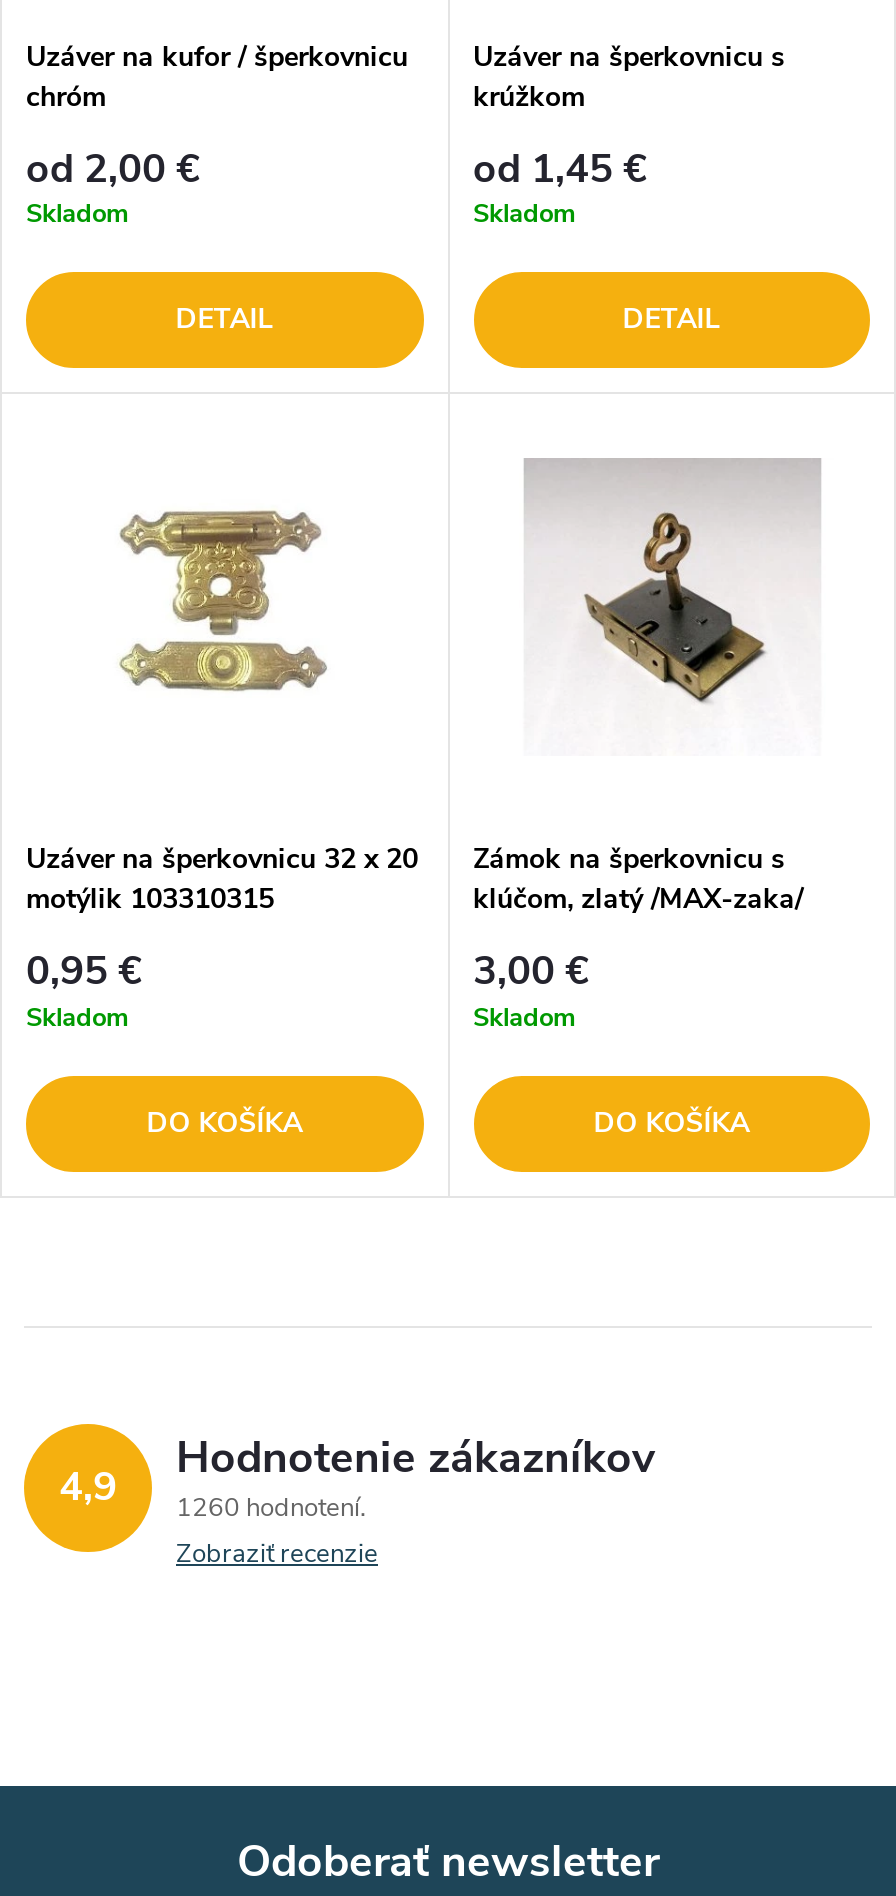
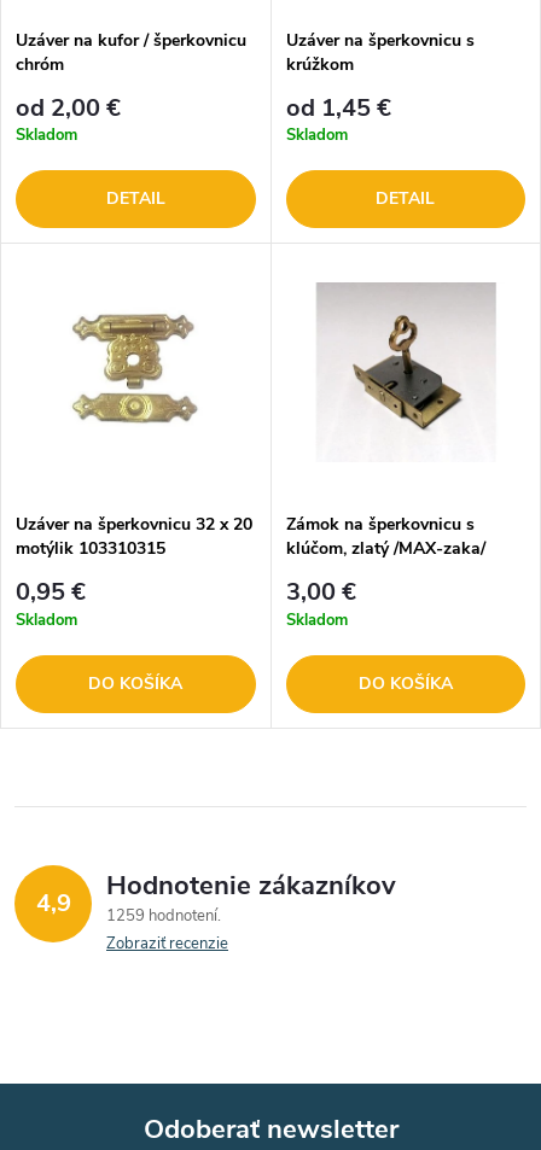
- 4,9 1260 hodnotení Hodnotenie zákazníkov
+ 4,9 1259 hodnotení Hodnotenie zákazníkov
